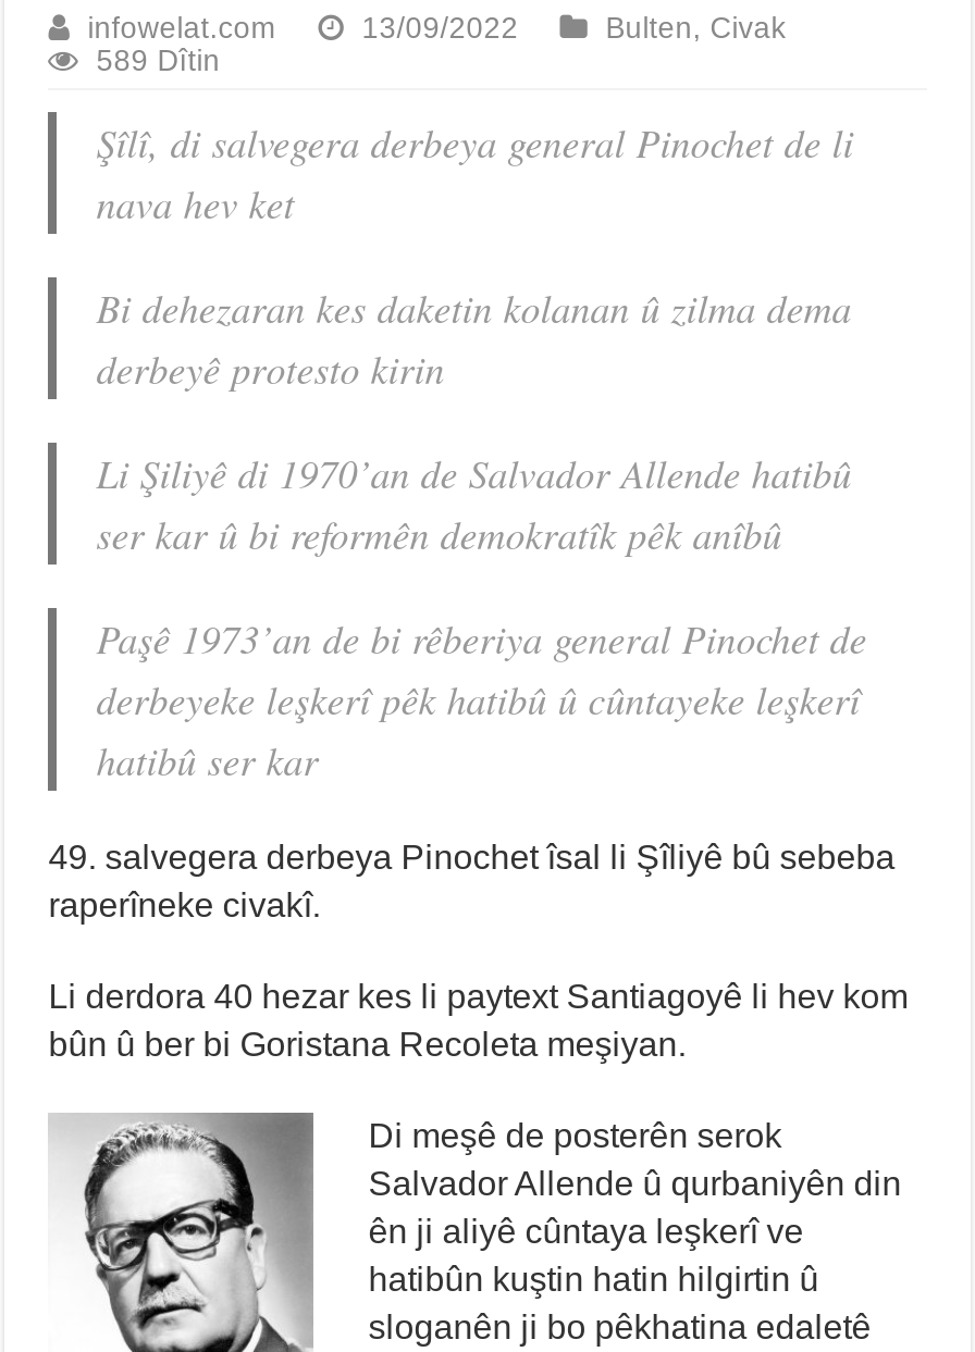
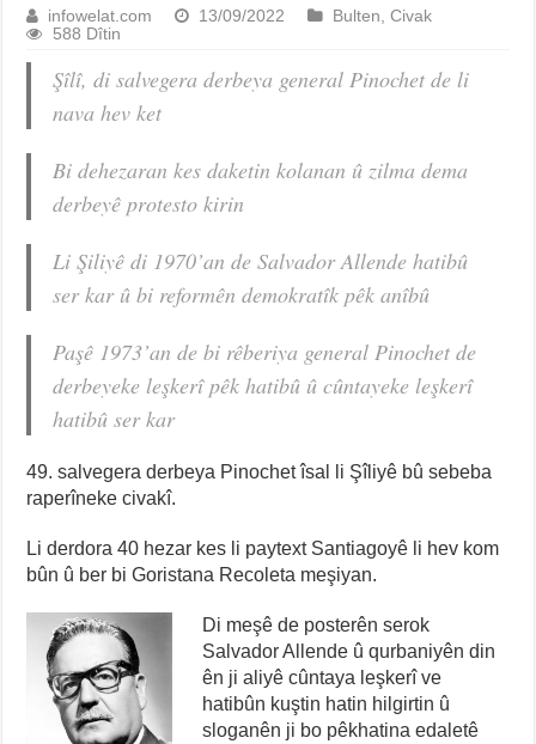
- 589 Dîtin
+ 588 Dîtin
